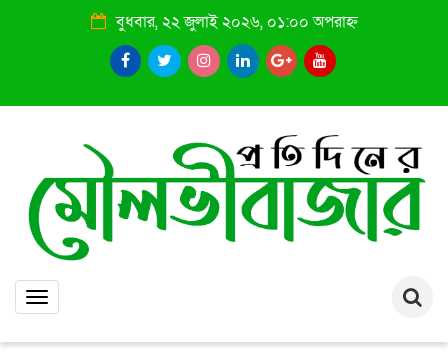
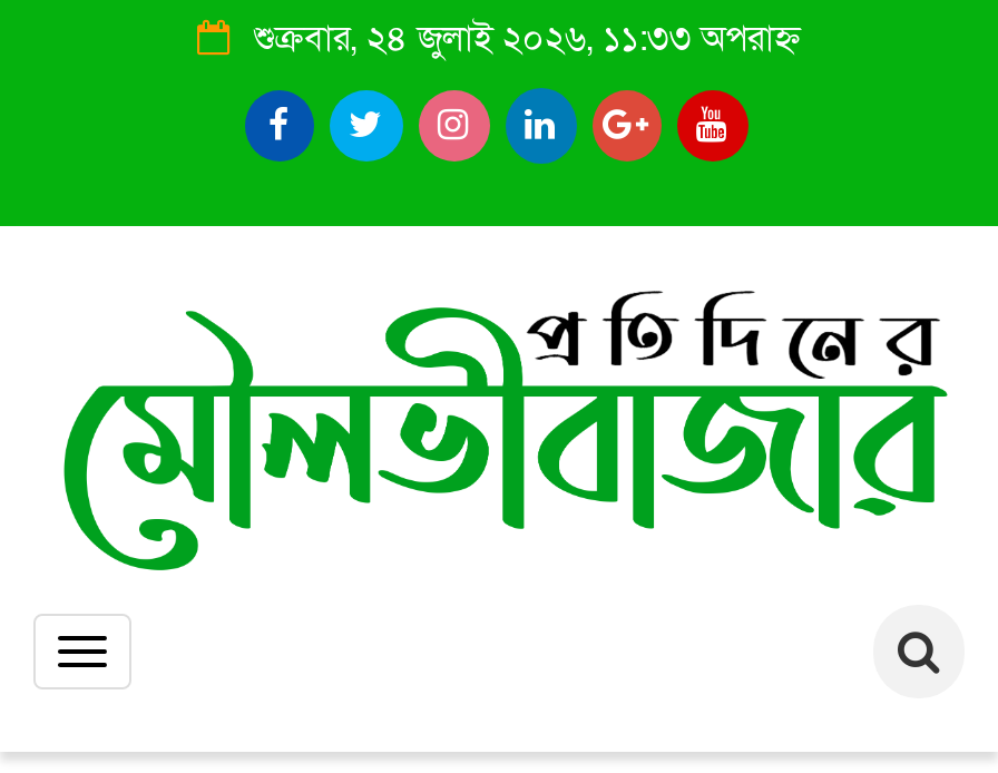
- বুধবার, ২২ জুলাই ২০২৬, ০১:০০ অপরাহ্ন
+ শুক্রবার, ২৪ জুলাই ২০২৬, ১১:৩৩ অপরাহ্ন
